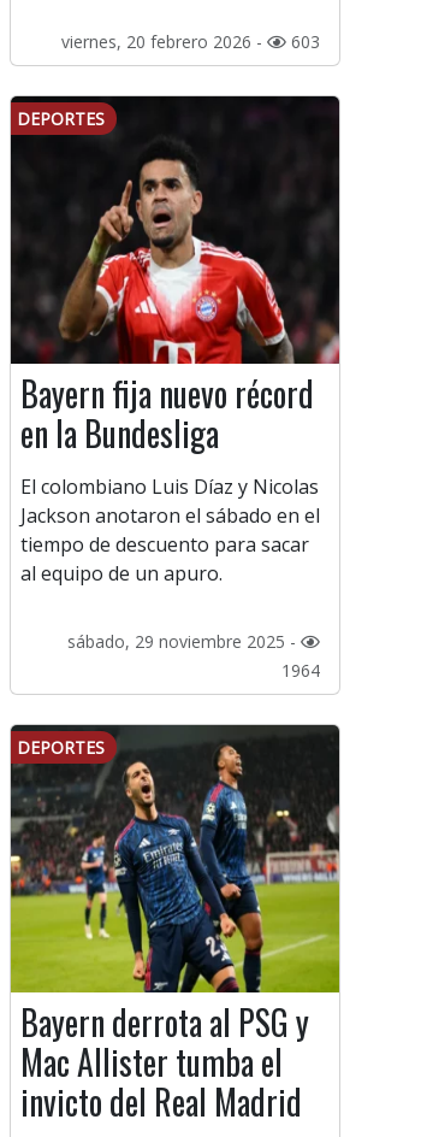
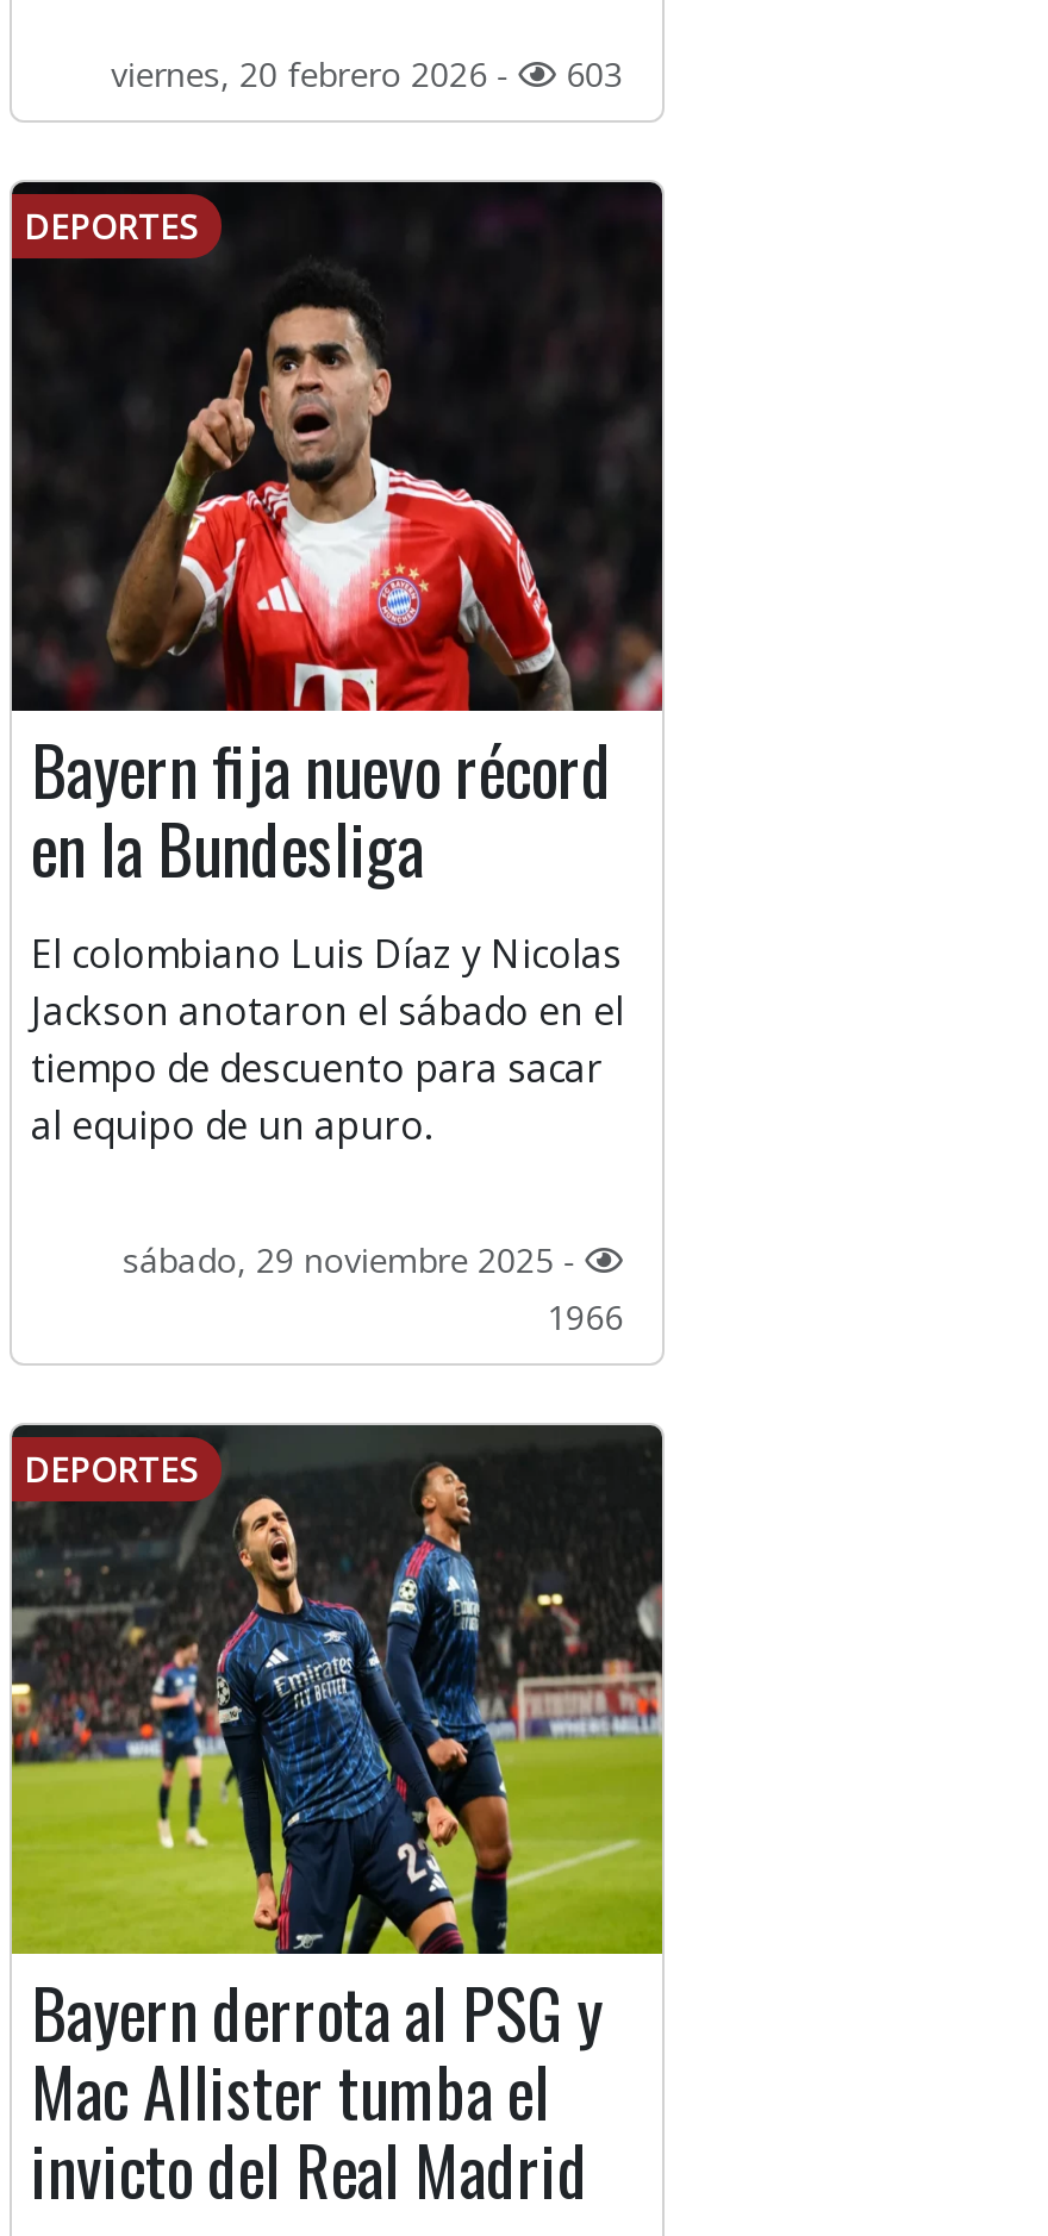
- 1964
+ 1966
